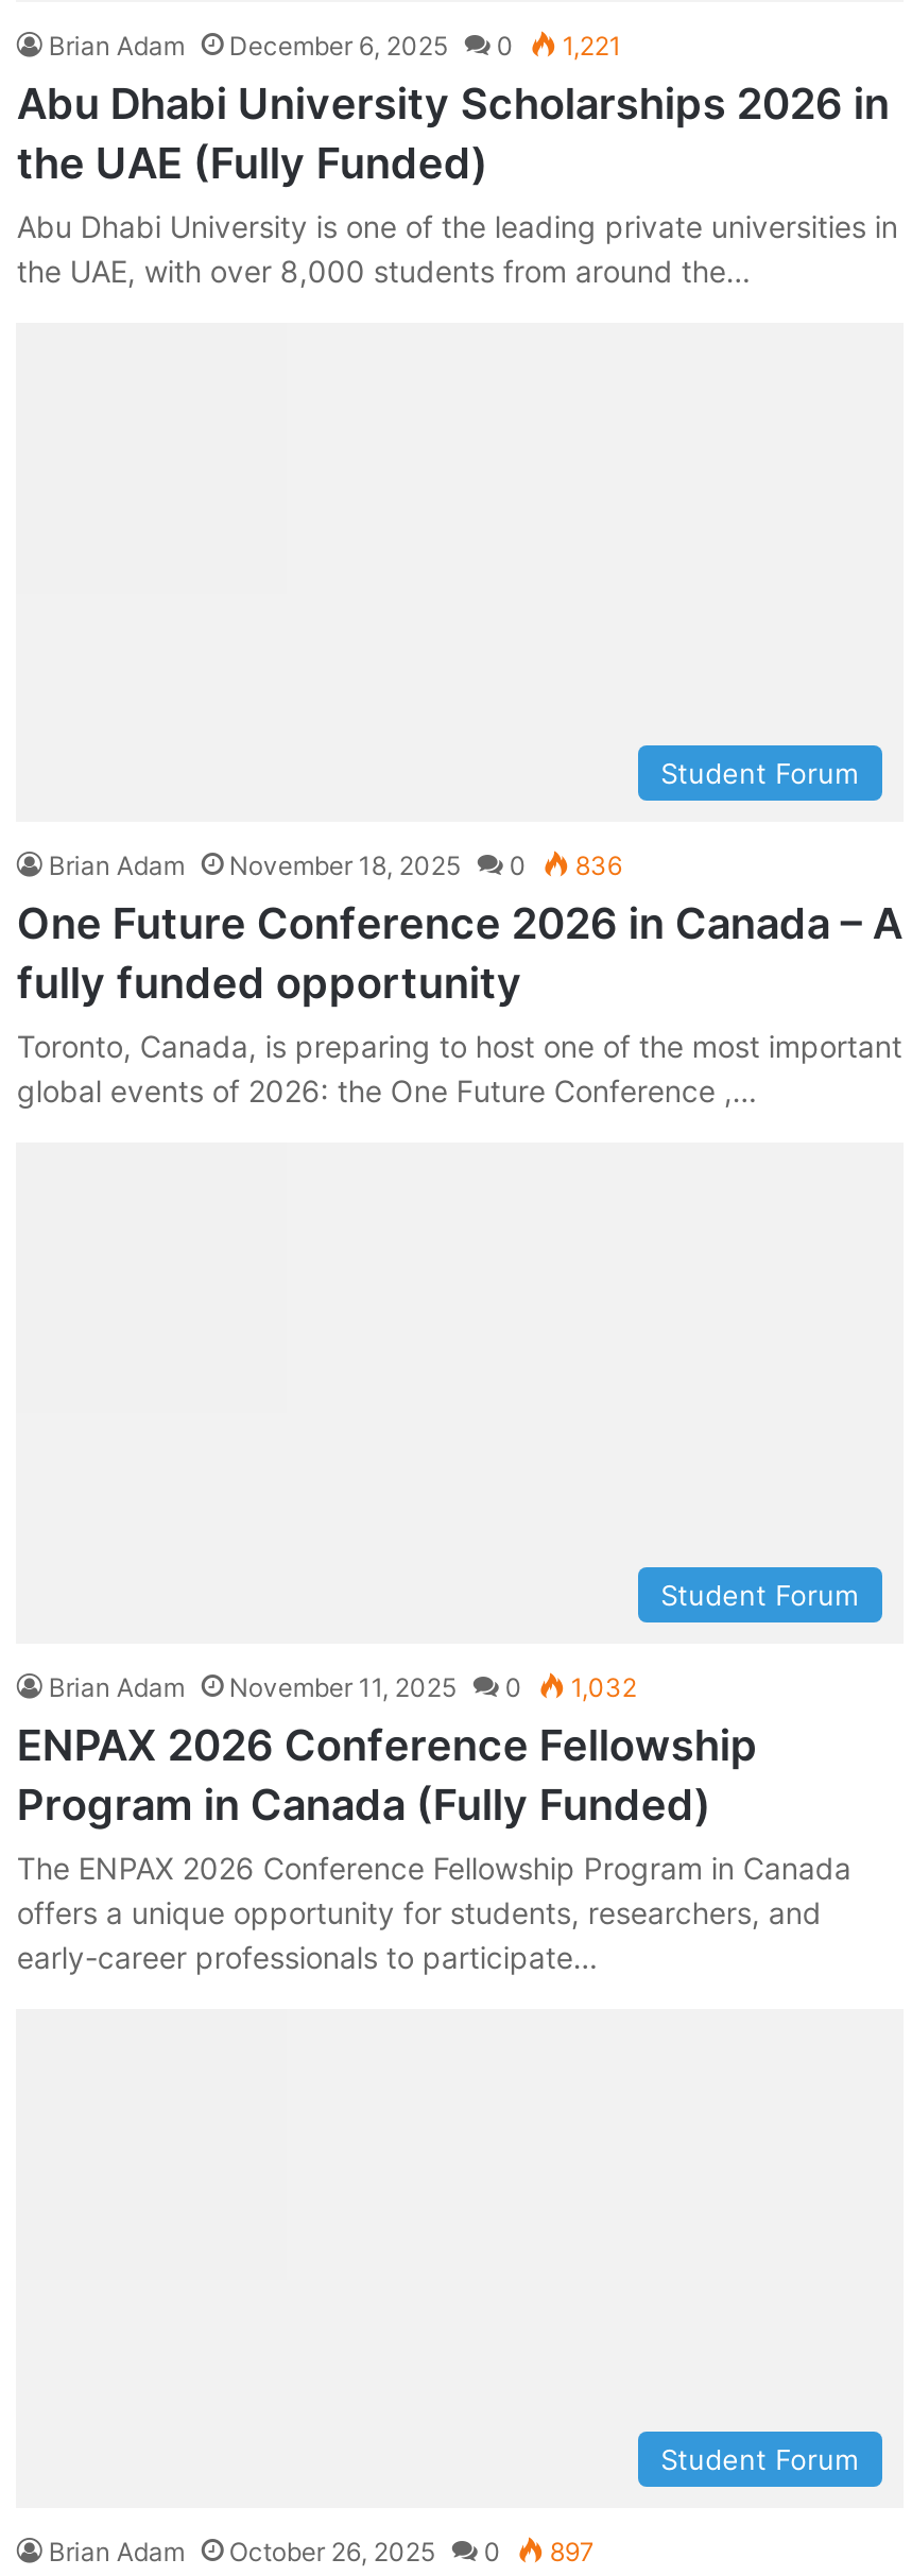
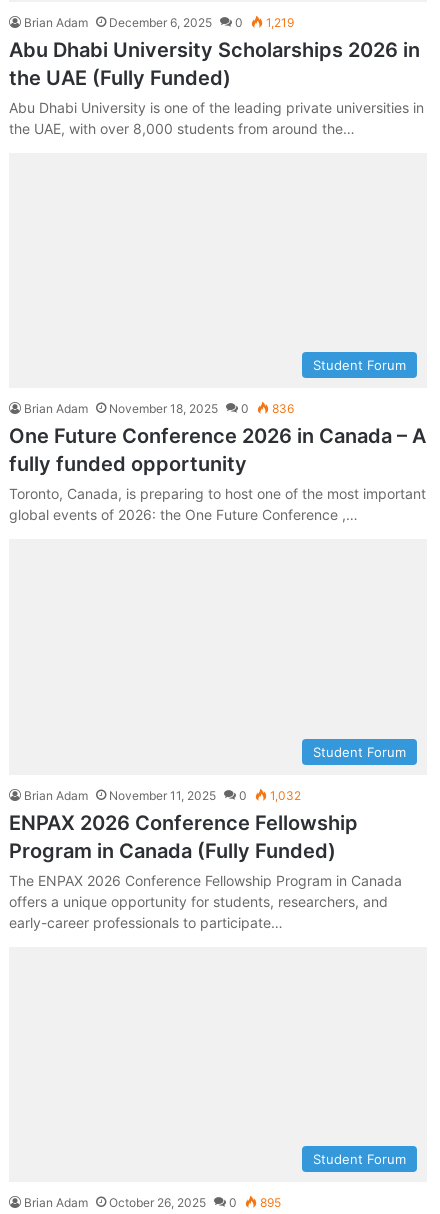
- Brian Adam December 6, 2025 0 1,221
+ Brian Adam December 6, 2025 0 1,219

- Brian Adam October 26, 2025 0 897
+ Brian Adam October 26, 2025 0 895
